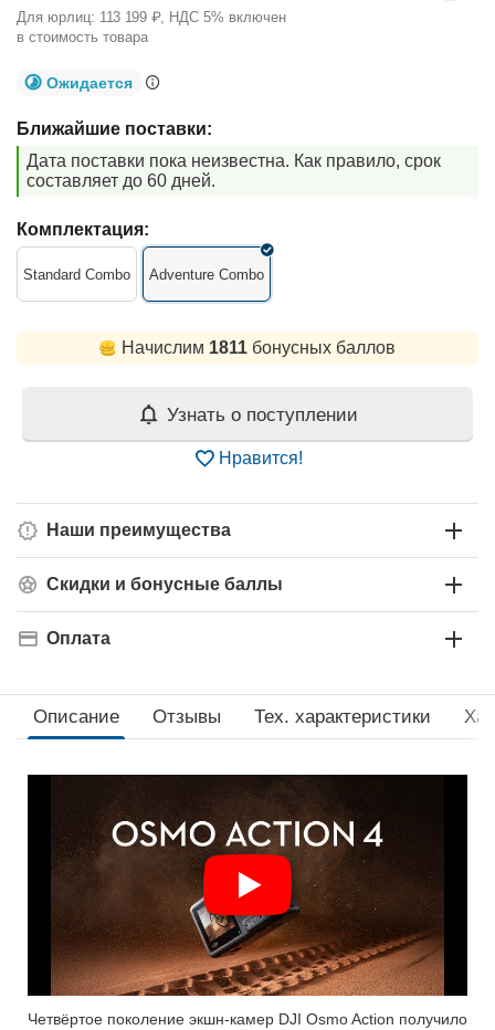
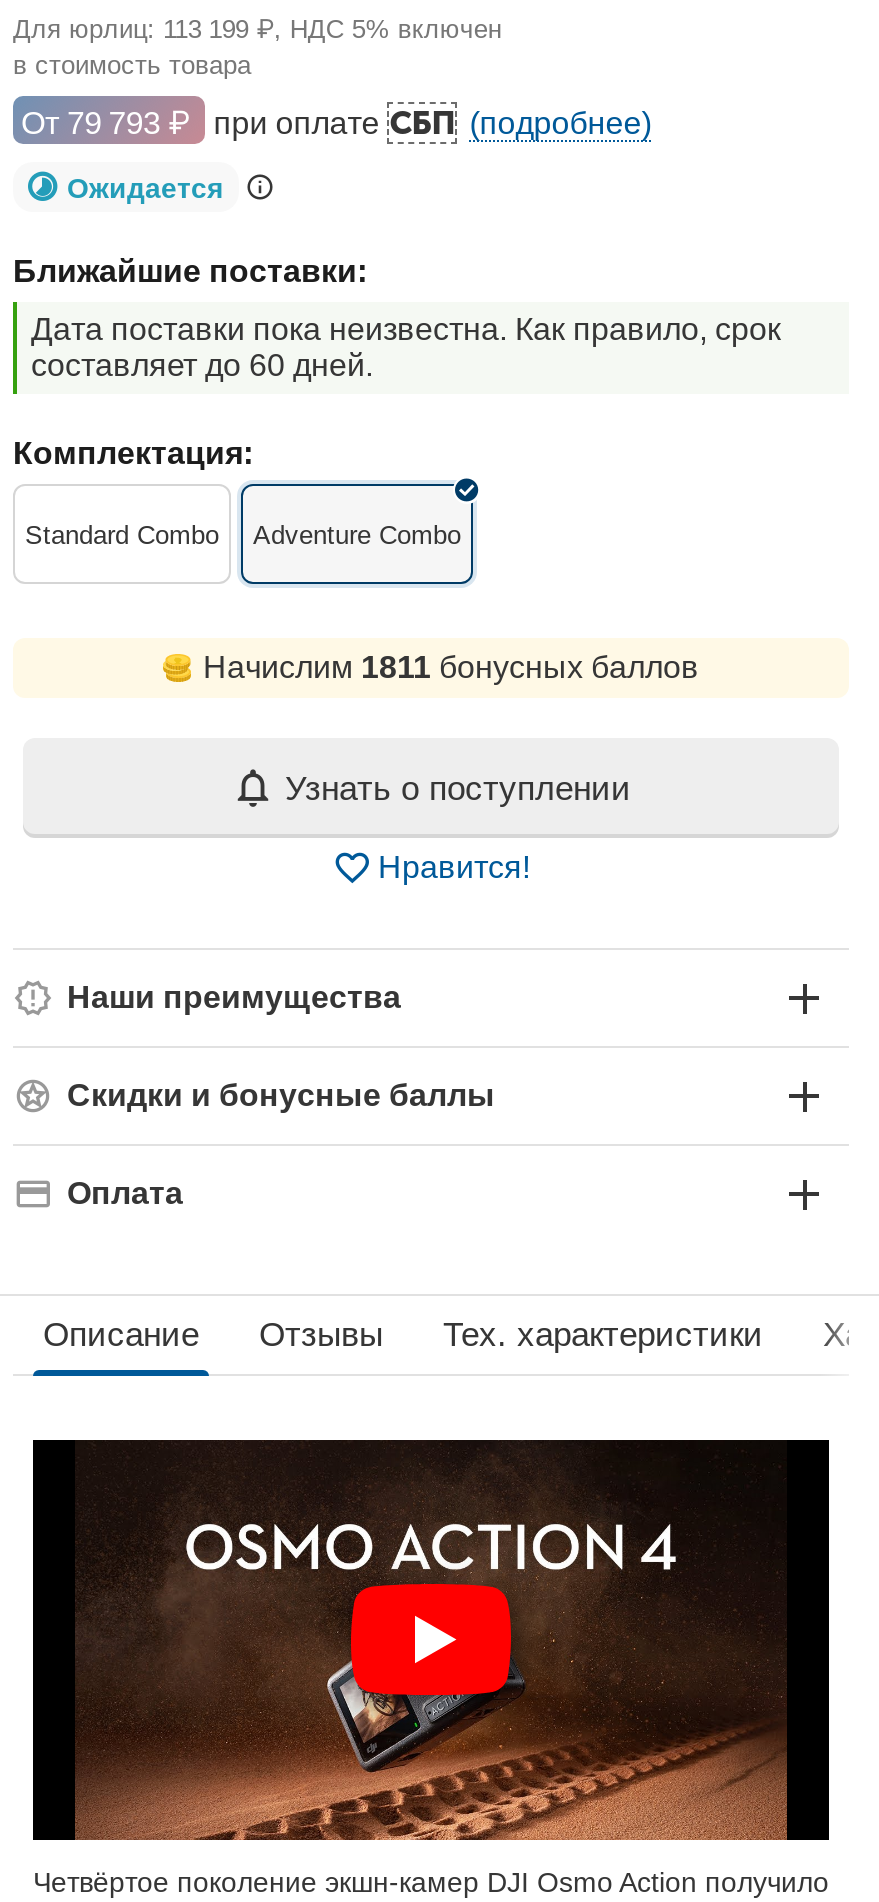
+ От 79 793 ₽
+ при оплате СБП (подробнее)
